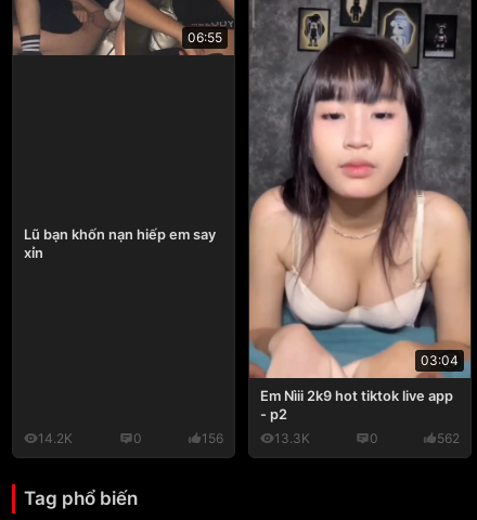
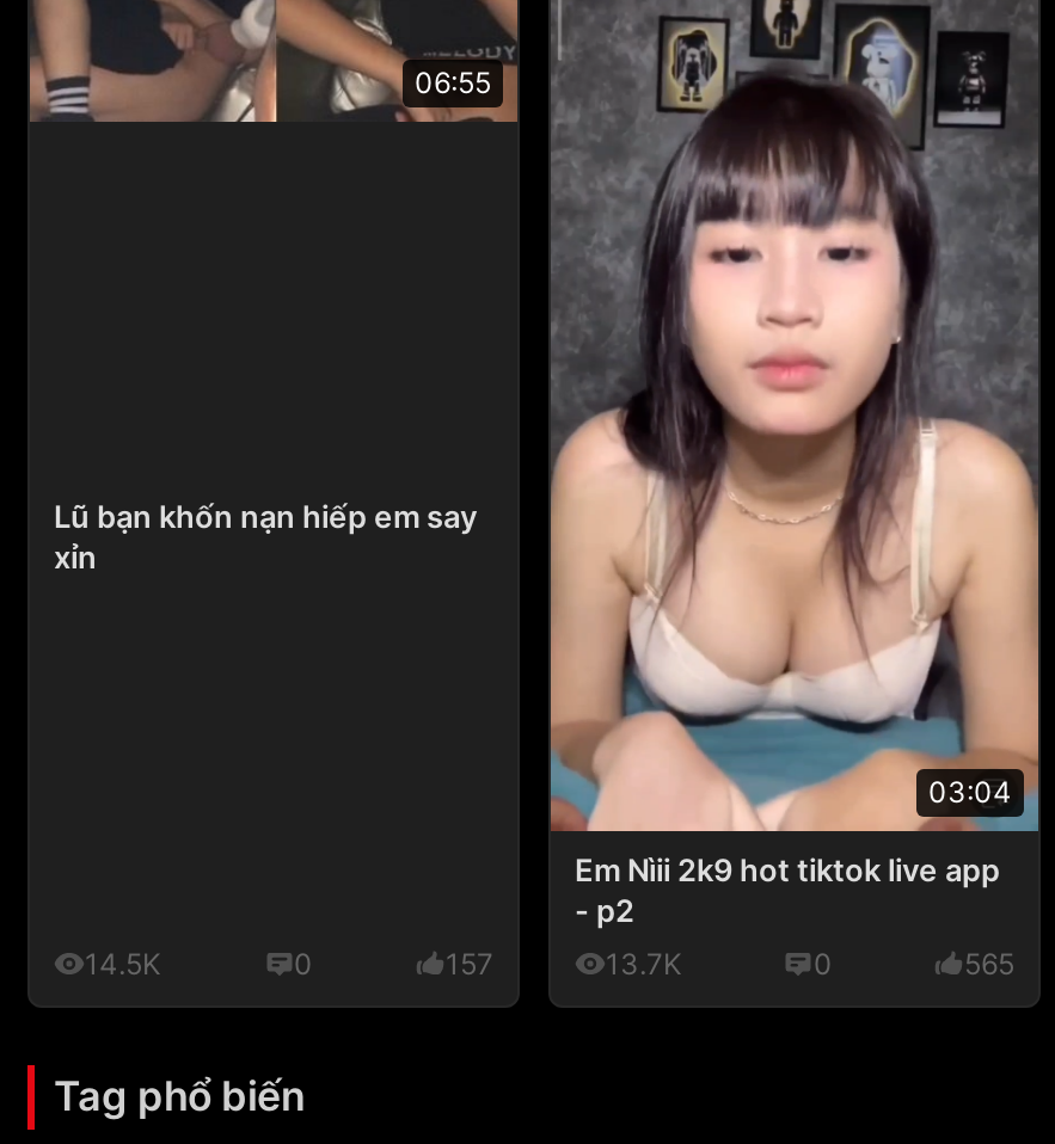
- 14.2K
+ 14.5K

- 156
+ 157

- 13.3K
+ 13.7K

- 562
+ 565
